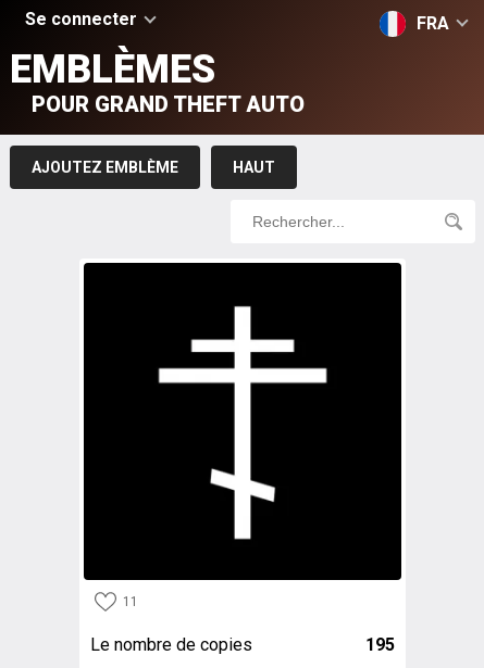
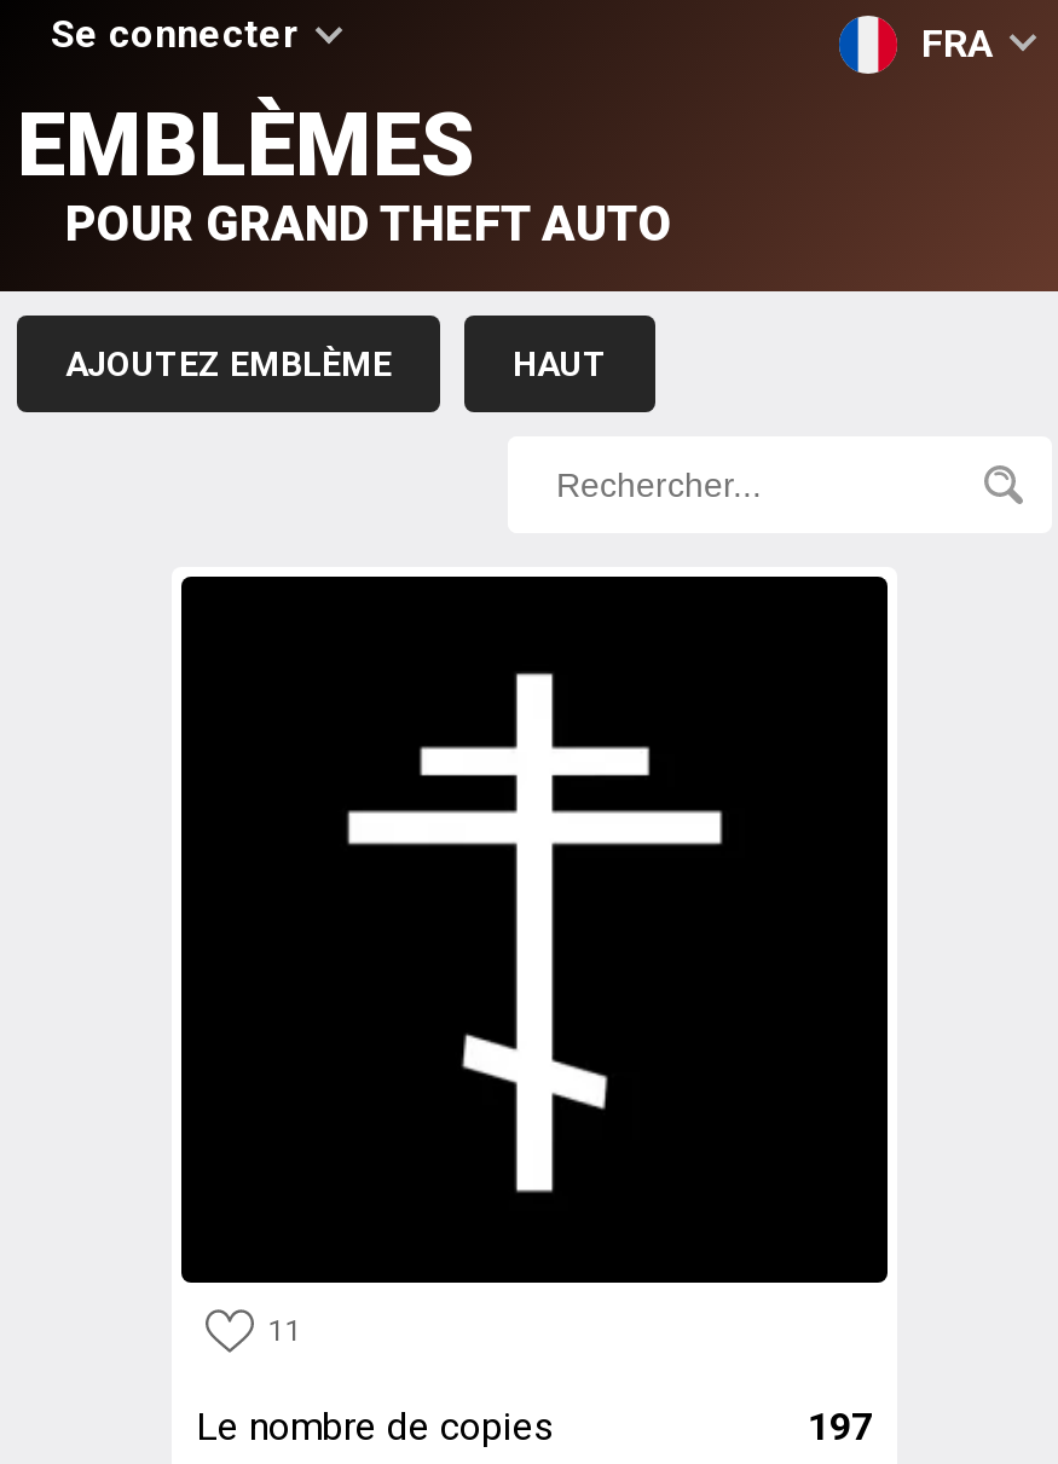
- 195
+ 197
